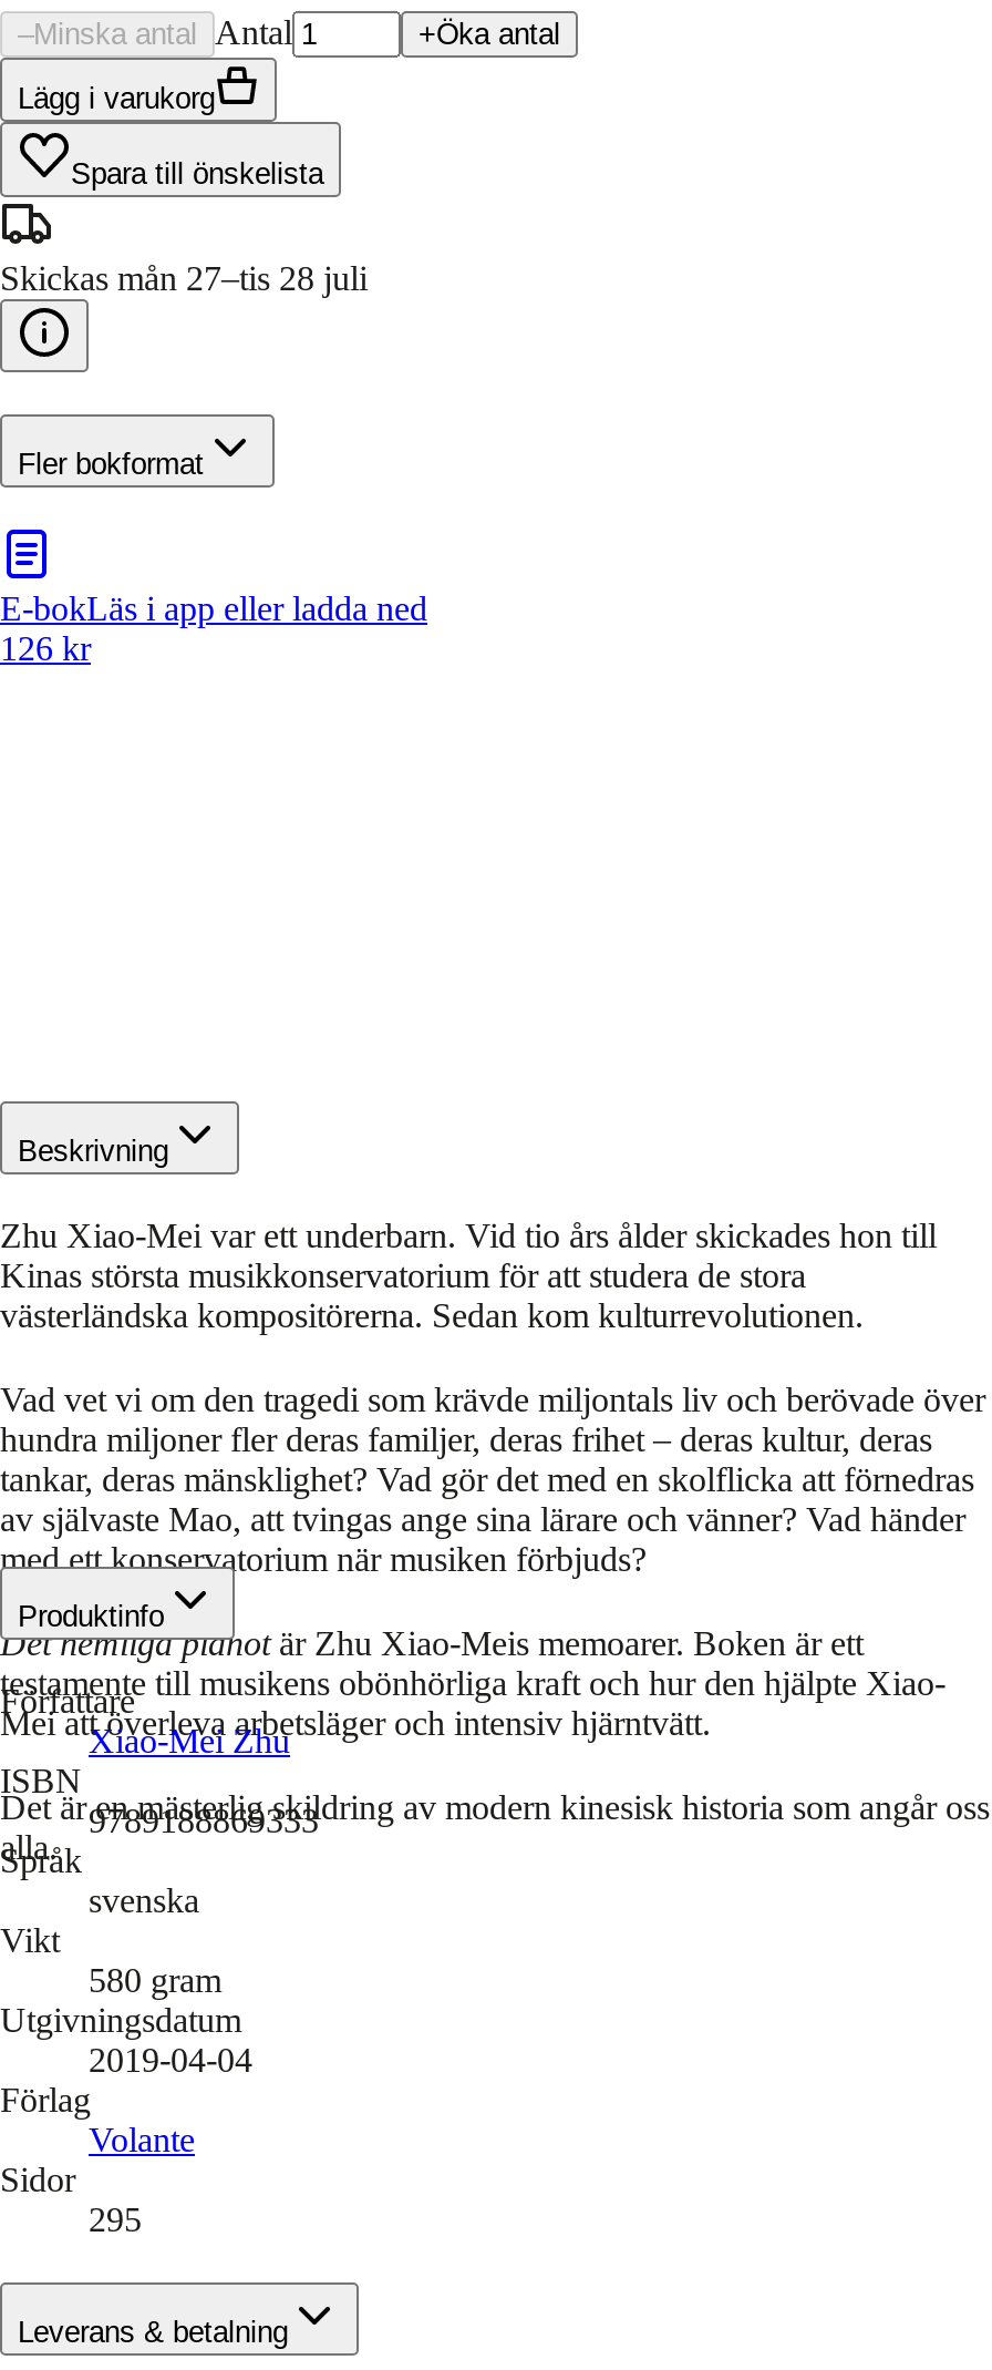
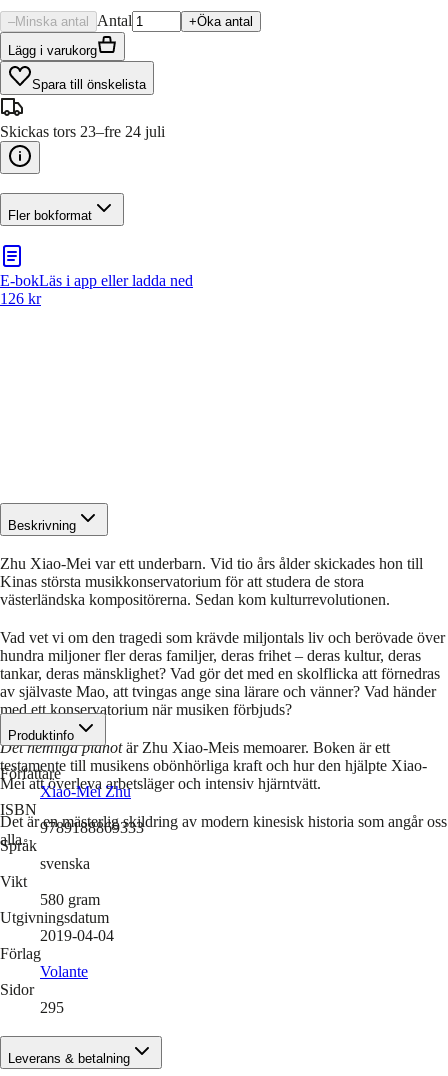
- Skickas mån 27–tis 28 juli
+ Skickas tors 23–fre 24 juli
